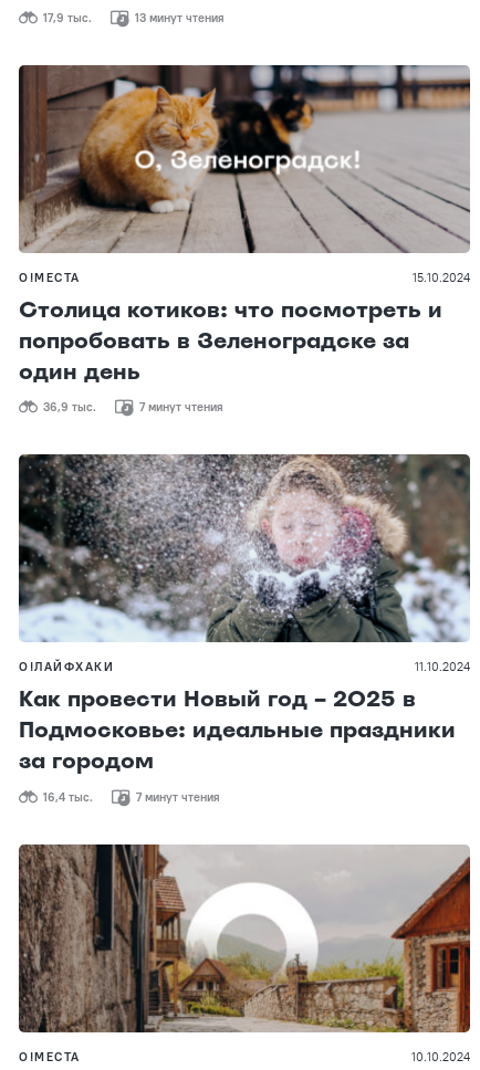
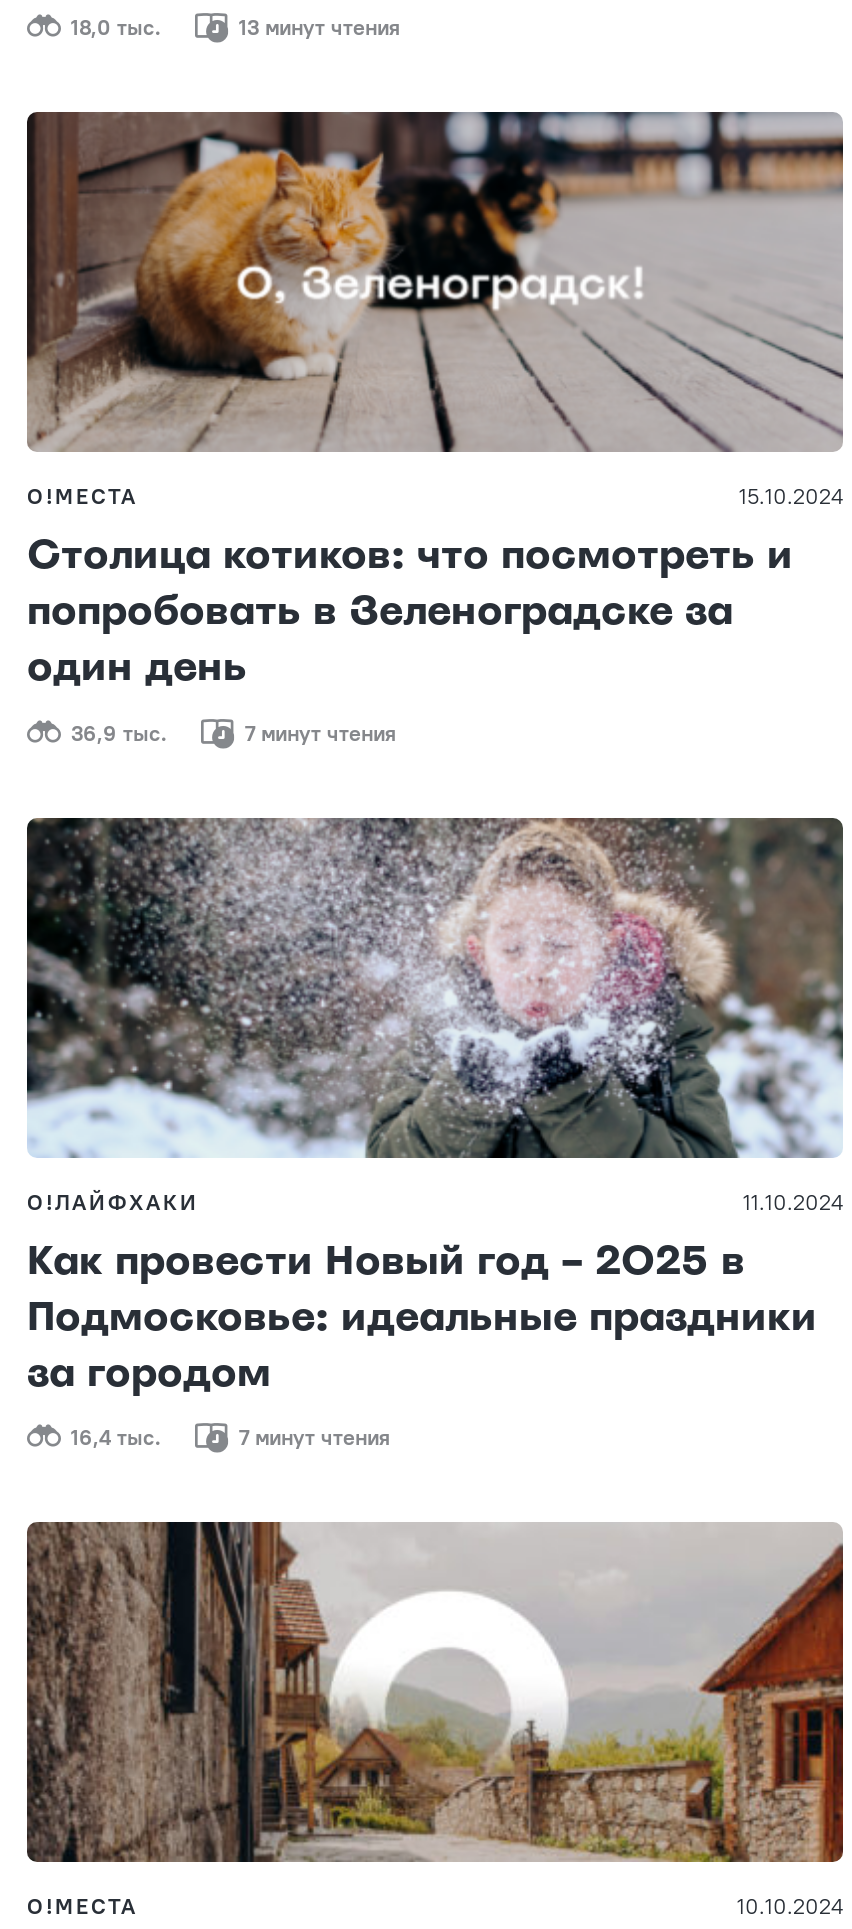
- 17,9 тыс.
+ 18,0 тыс.
